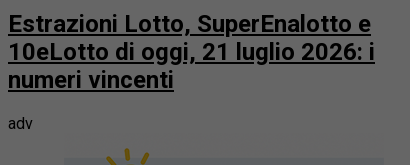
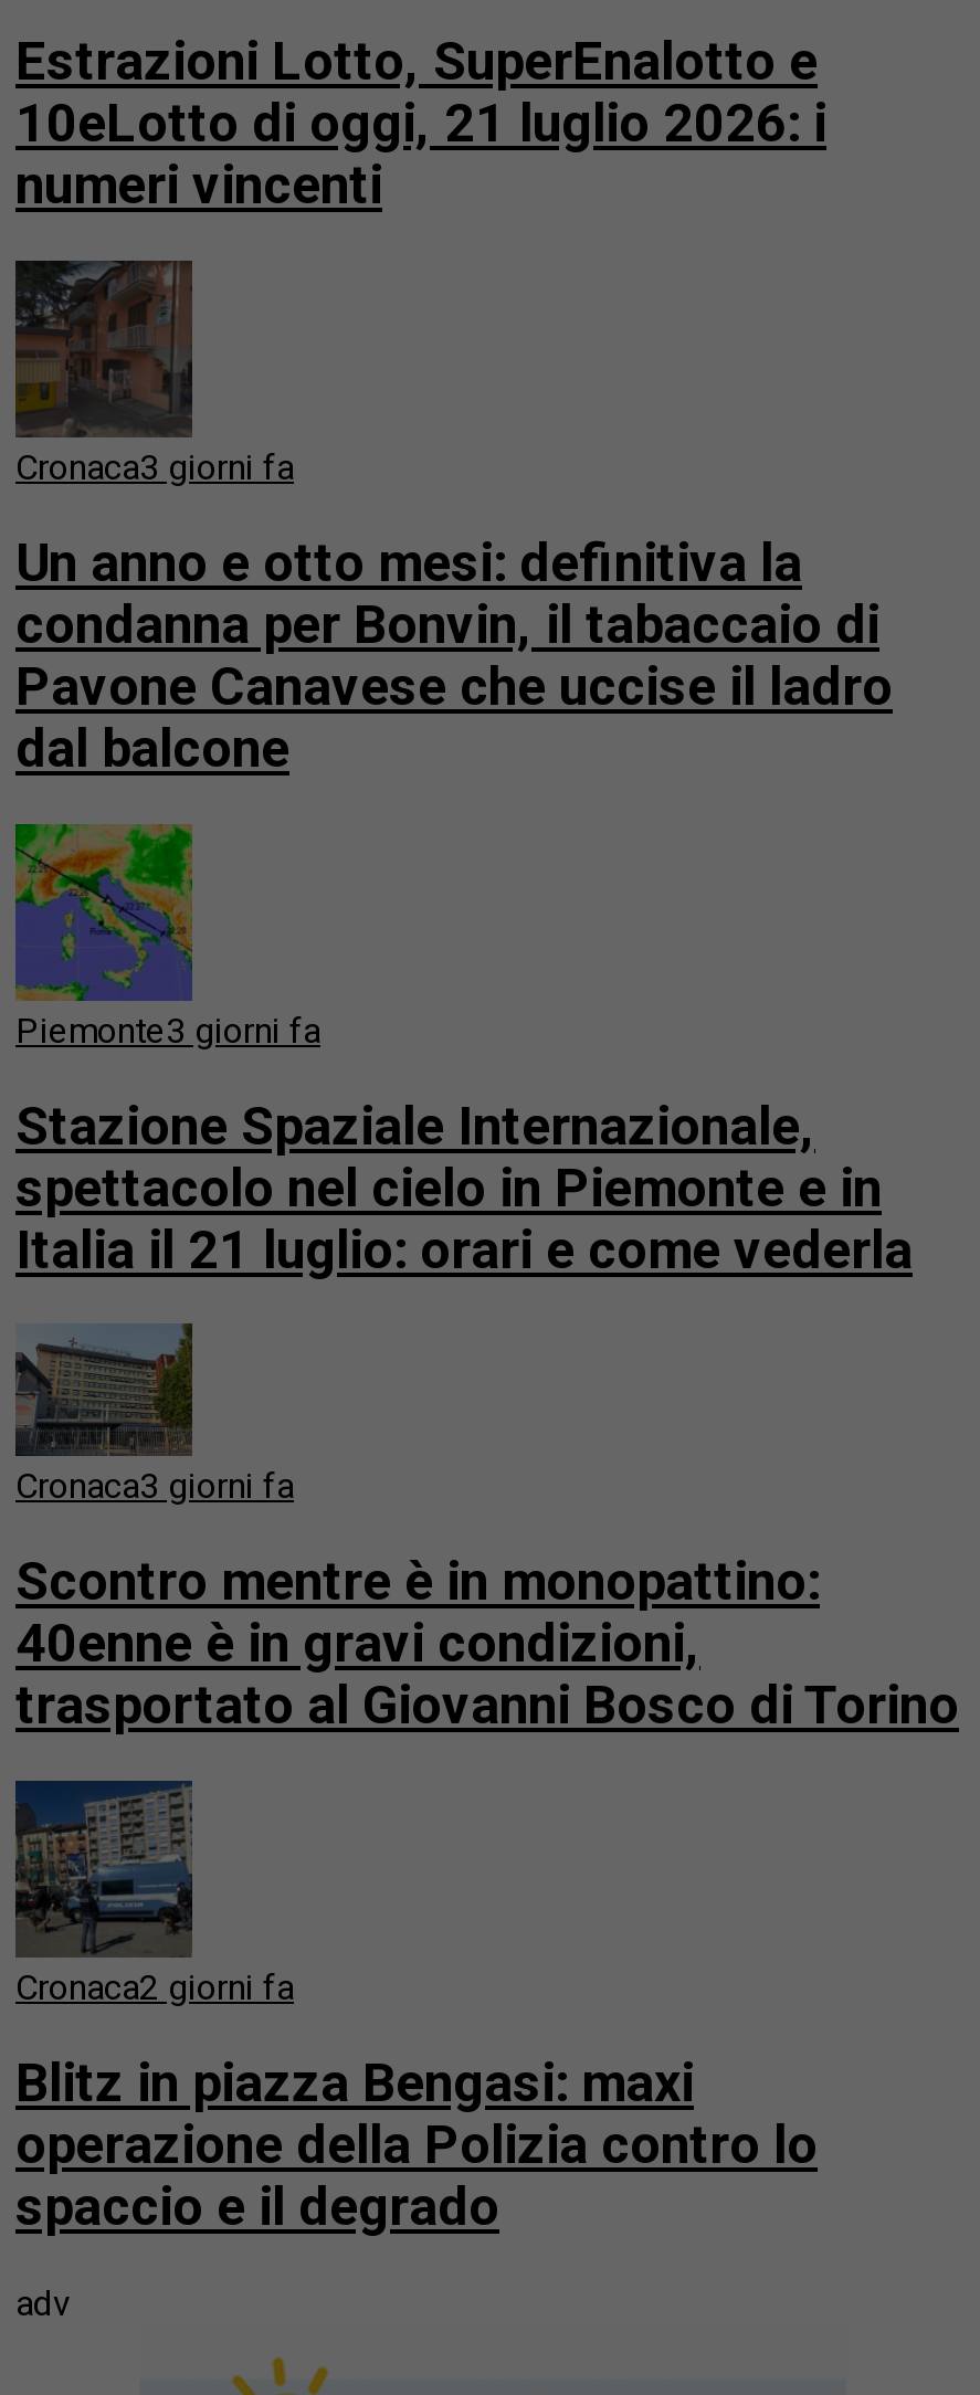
+ [image]
+ Cronaca3 giorni fa
+ Un anno e otto mesi: definitiva la
+ condanna per Bonvin, il tabaccaio di
+ Pavone Canavese che uccise il ladro
+ dal balcone

+ [image]
+ Piemonte3 giorni fa
+ Stazione Spaziale Internazionale,
+ spettacolo nel cielo in Piemonte e in
+ Italia il 21 luglio: orari e come vederla

+ [image]
+ Cronaca3 giorni fa
+ Scontro mentre è in monopattino:
+ 40enne è in gravi condizioni,
+ trasportato al Giovanni Bosco di Torino

+ [image]
+ Cronaca2 giorni fa
+ Blitz in piazza Bengasi: maxi
+ operazione della Polizia contro lo
+ spaccio e il degrado
